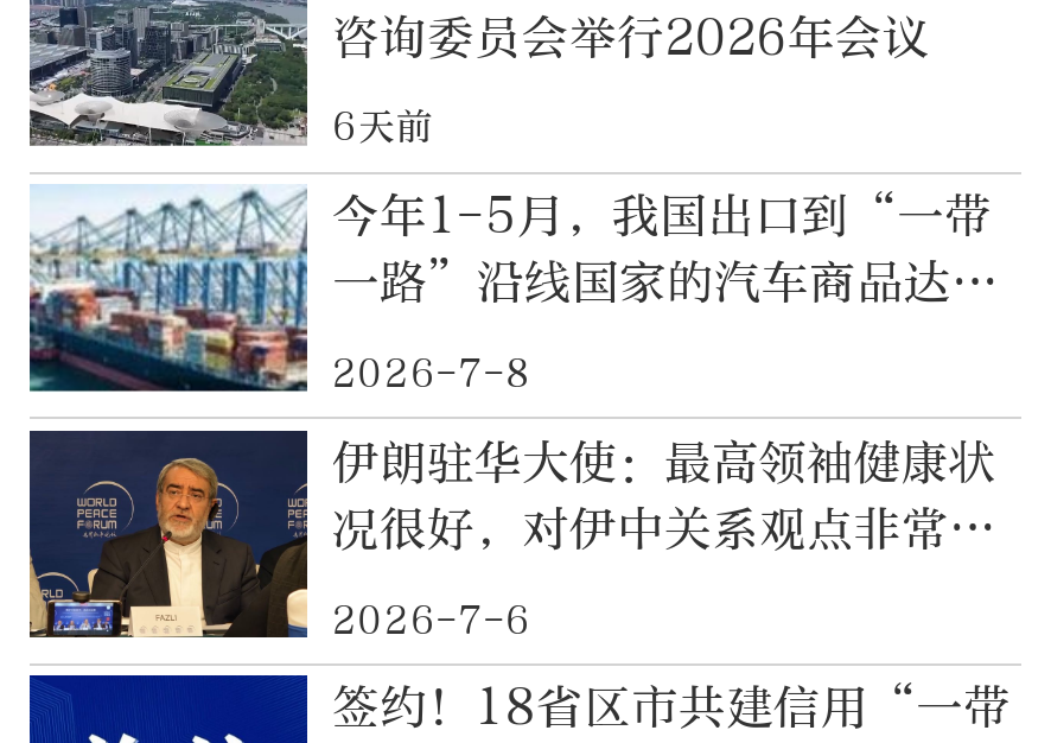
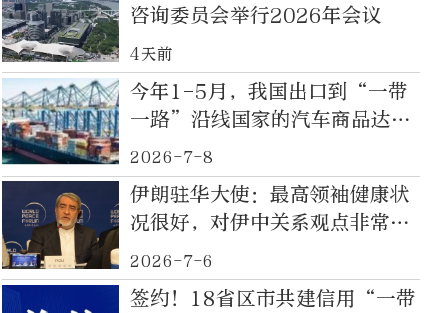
- 6天前
+ 4天前
